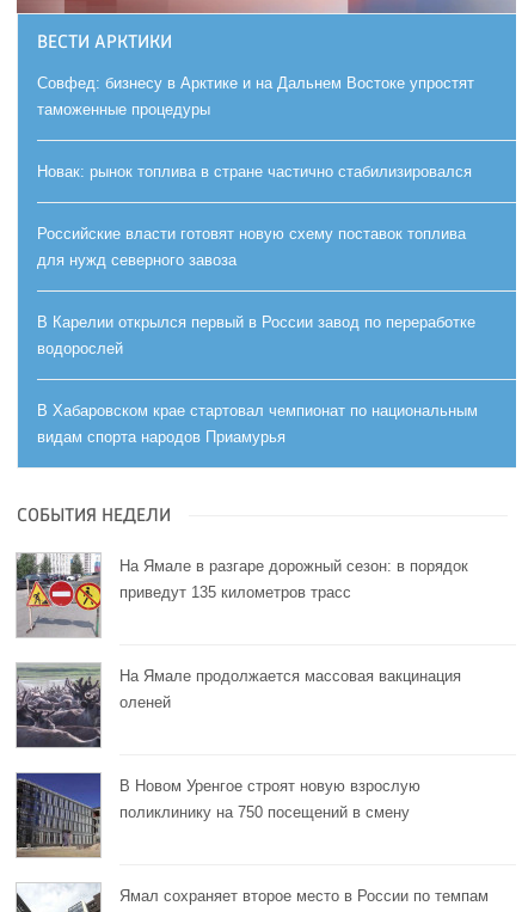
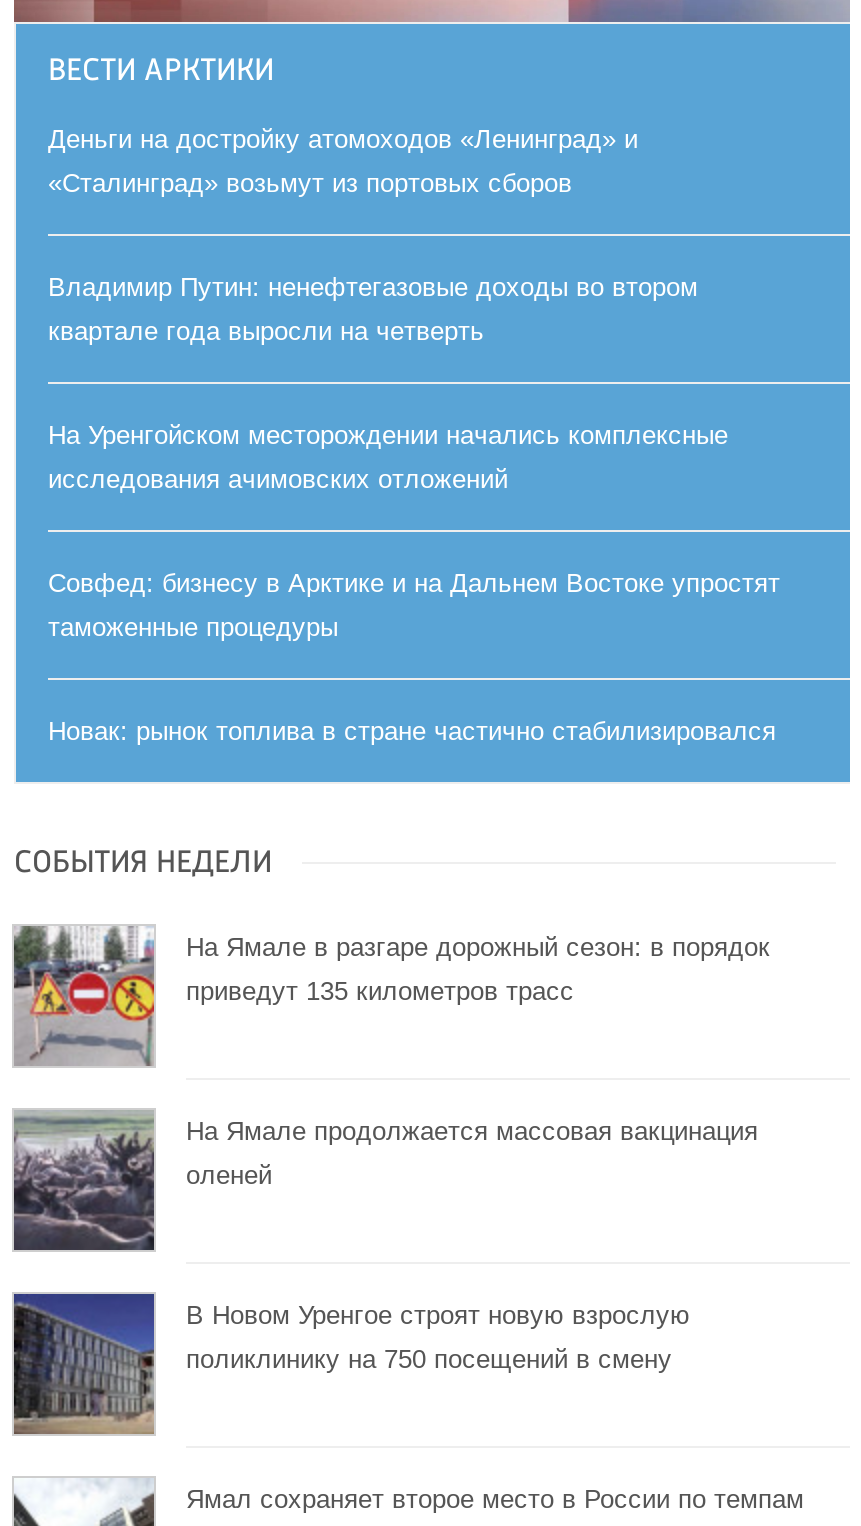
+ Деньги на достройку атомоходов «Ленинград» и
+ «Сталинград» возьмут из портовых сборов
+ Владимир Путин: ненефтегазовые доходы во втором
+ квартале года выросли на четверть
+ На Уренгойском месторождении начались комплексные
+ исследования ачимовских отложений

moved down: Совфед: бизнесу в Арктике и на Дальнем Востоке упростят | таможенные процедуры | Новак: рынок топлива в стране частично стабилизировался

- Российские власти готовят новую схему поставок топлива
- для нужд северного завоза
- В Карелии открылся первый в России завод по переработке
- водорослей
- В Хабаровском крае стартовал чемпионат по национальным
- видам спорта народов Приамурья
